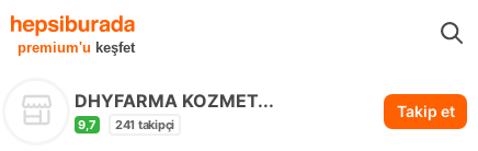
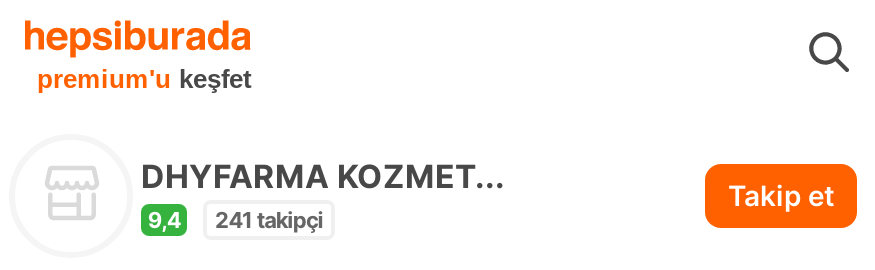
- 9,7 241 takipçi
+ 9,4 241 takipçi
